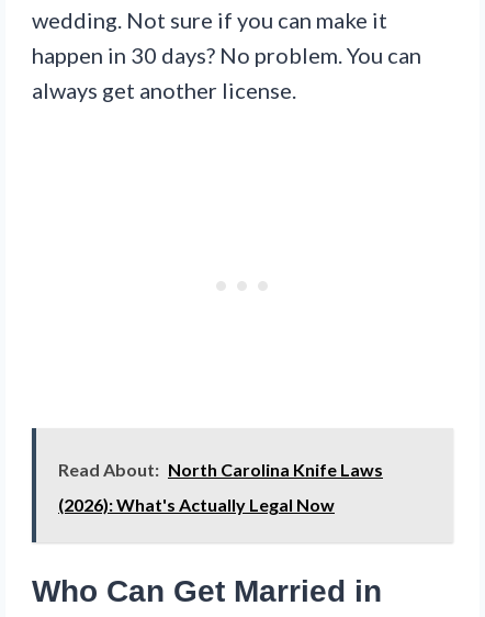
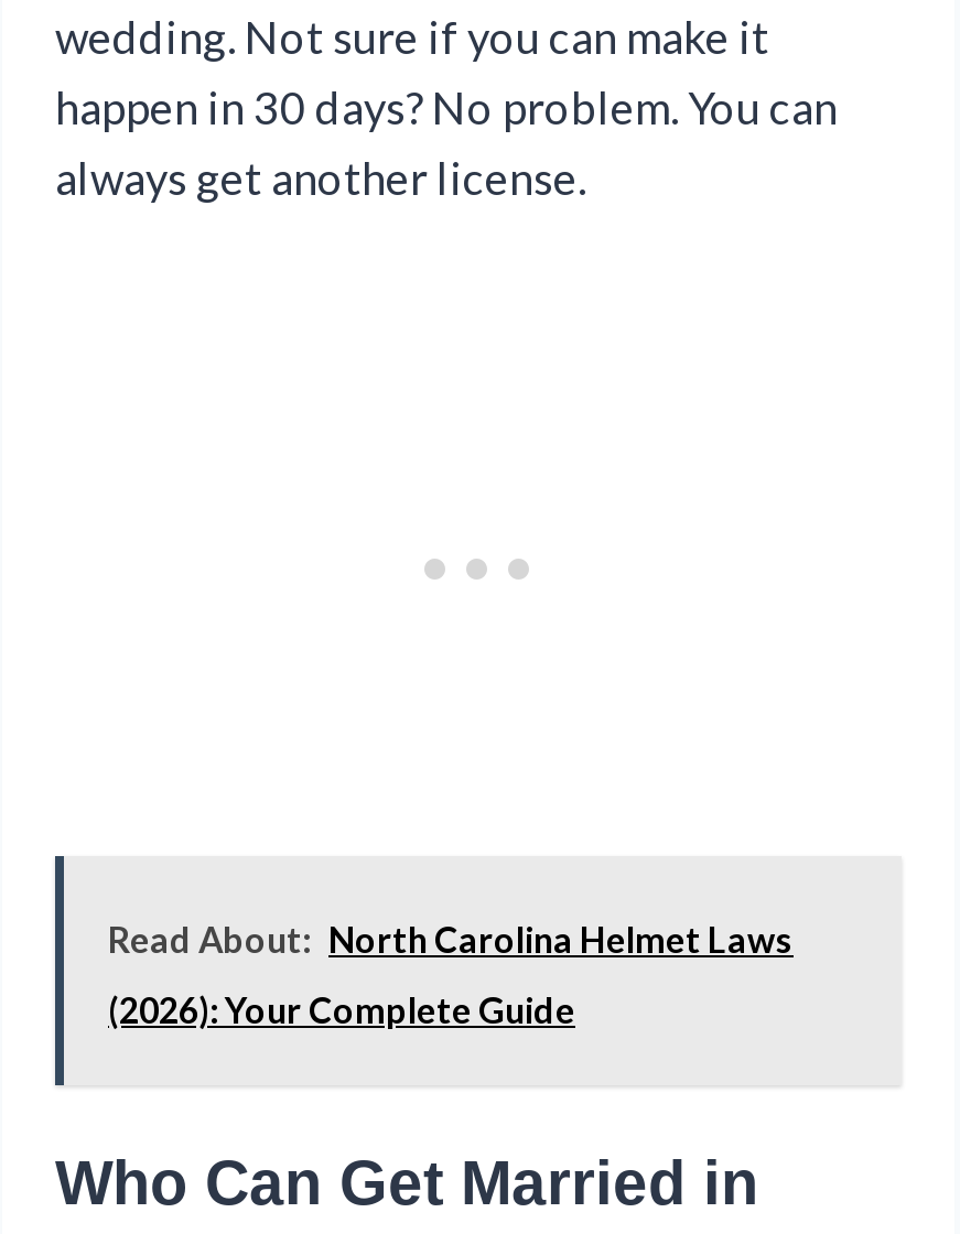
- Read About: North Carolina Knife Laws
+ Read About: North Carolina Helmet Laws

- (2026): What's Actually Legal Now
+ (2026): Your Complete Guide
